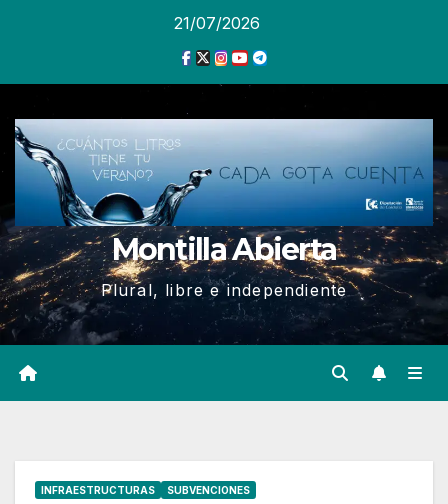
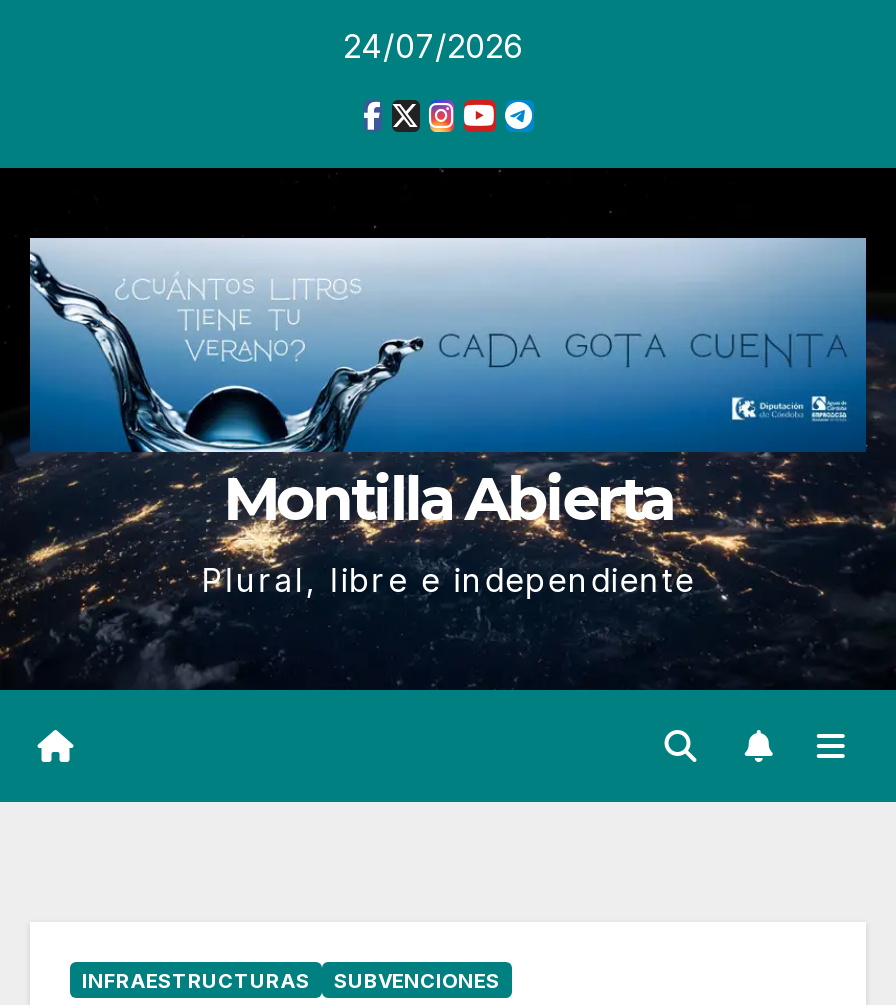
- 21/07/2026
+ 24/07/2026
